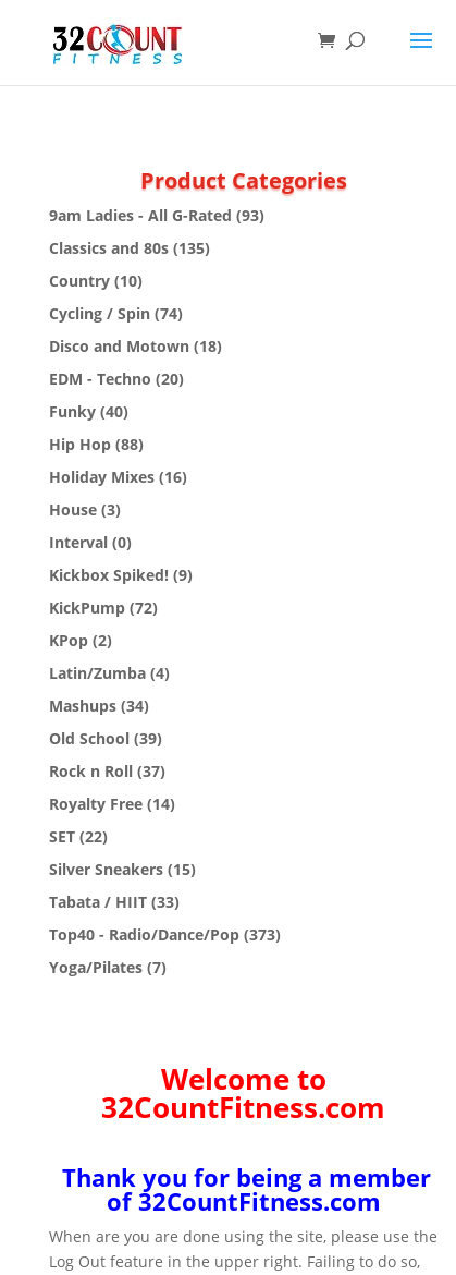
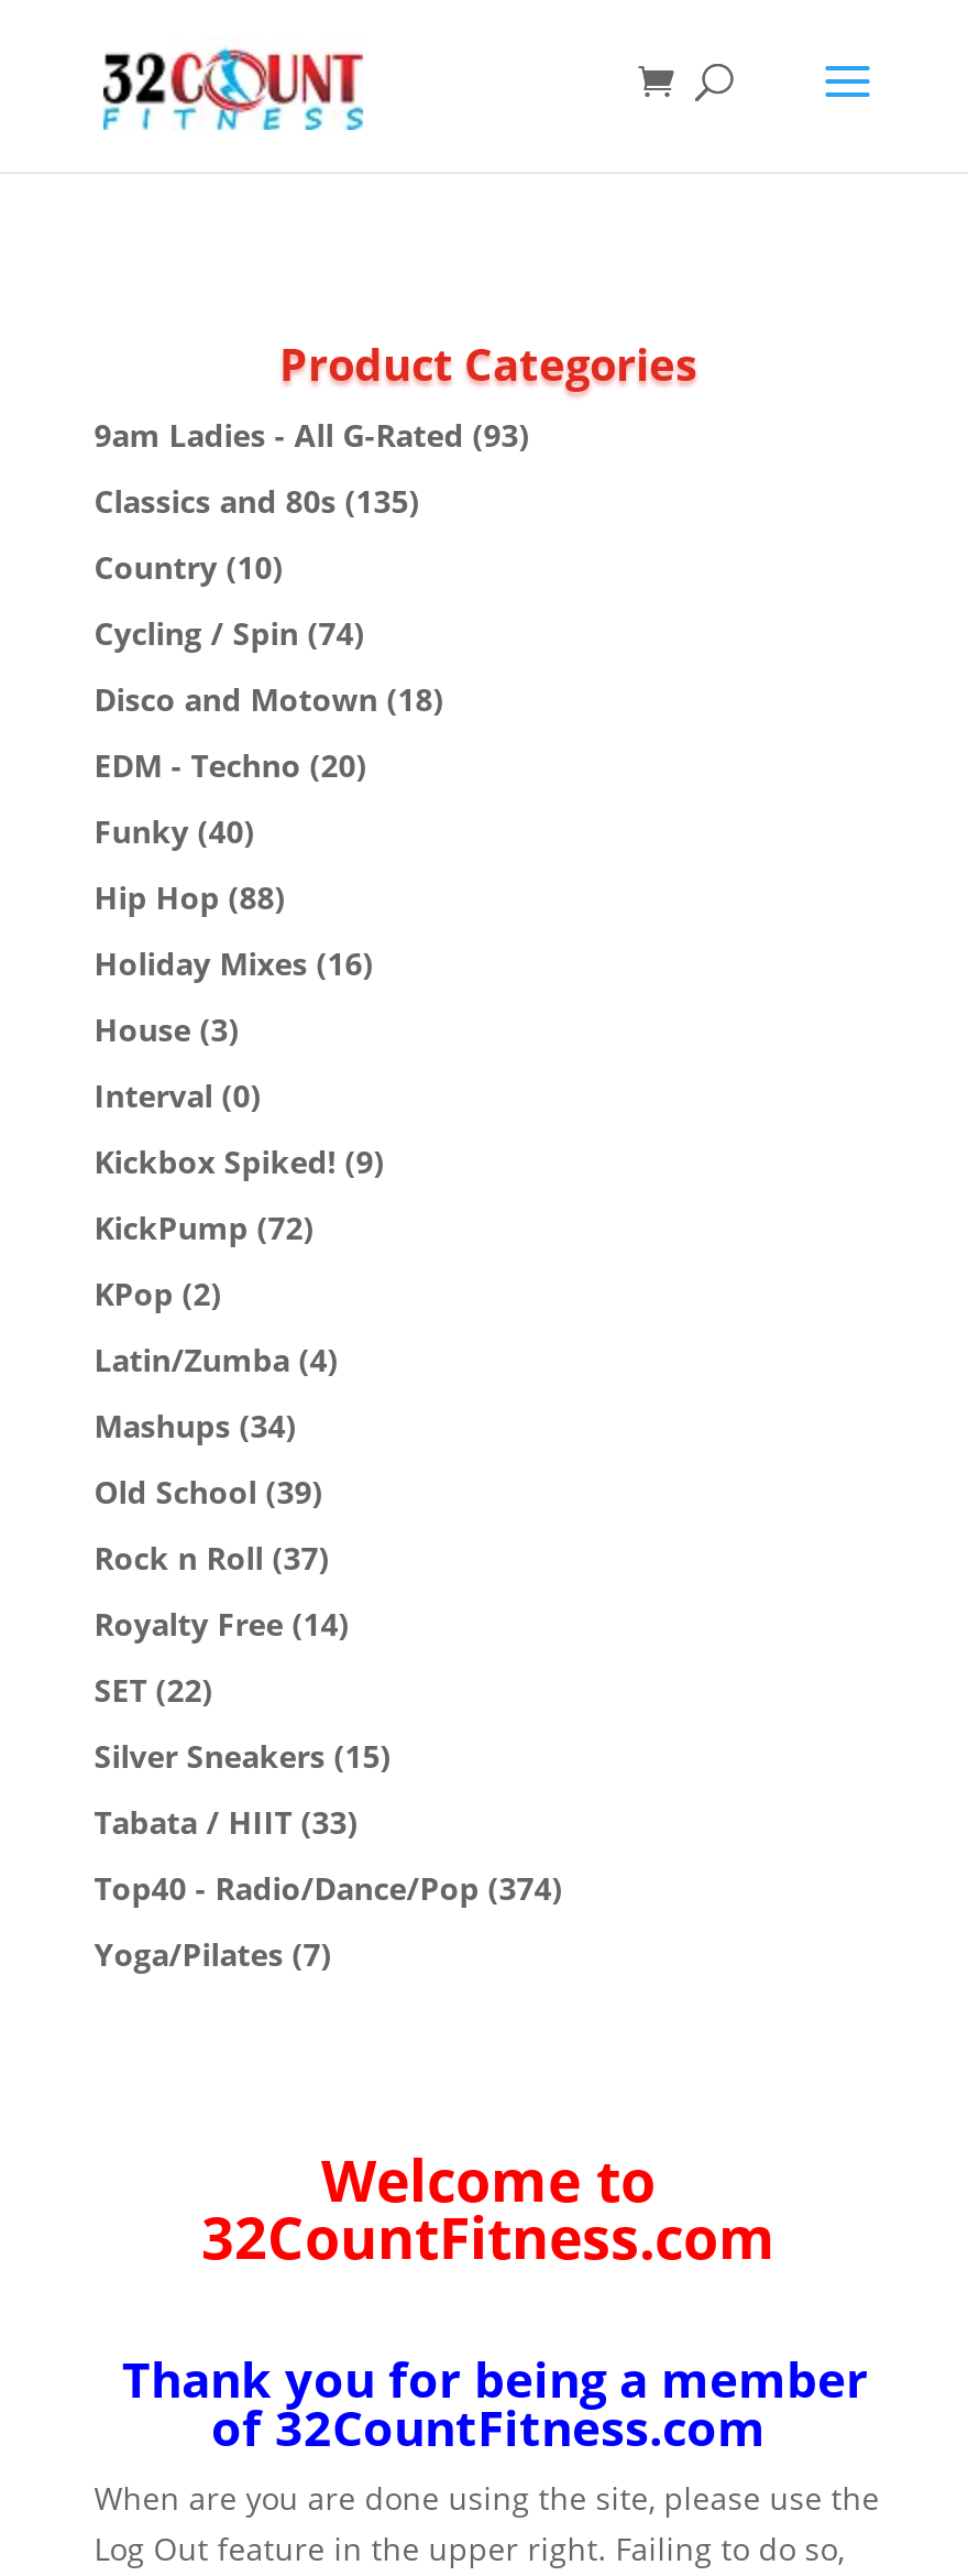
- Top40 - Radio/Dance/Pop (373)
+ Top40 - Radio/Dance/Pop (374)
